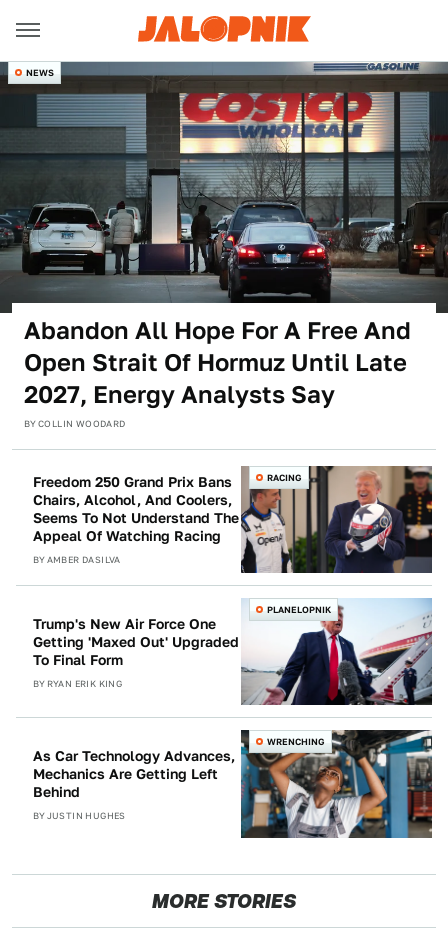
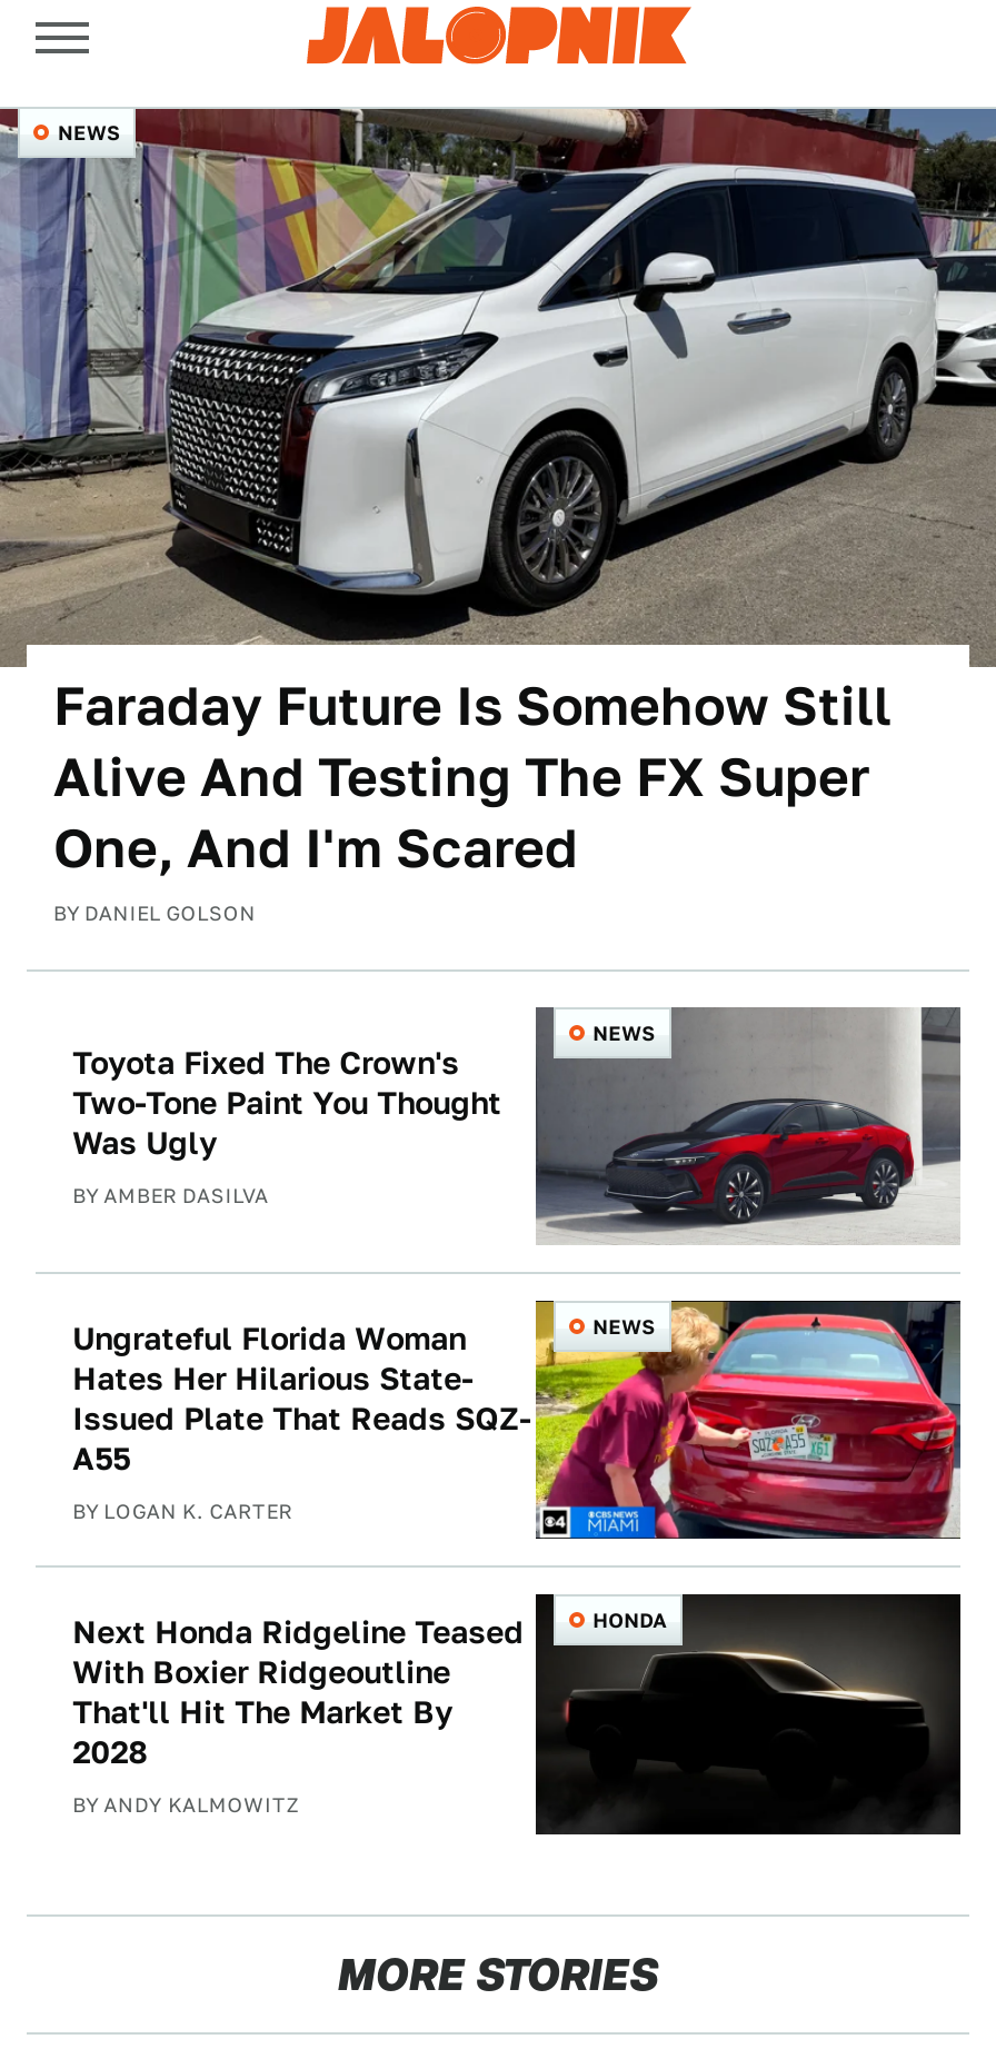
- [image]
- Abandon All Hope For A Free And
- Open Strait Of Hormuz Until Late
- 2027, Energy Analysts Say
- BY COLLIN WOODARD
+ [image]
+ Faraday Future Is Somehow Still
+ Alive And Testing The FX Super
+ One, And I'm Scared
+ BY DANIEL GOLSON

- [image]
- RACING
- Freedom 250 Grand Prix Bans
- Chairs, Alcohol, And Coolers,
- Seems To Not Understand The
- Appeal Of Watching Racing
+ [image]
+ NEWS
+ Toyota Fixed The Crown's
+ Two-Tone Paint You Thought
+ Was Ugly

- [image]
- PLANELOPNIK
- Trump's New Air Force One
- Getting 'Maxed Out' Upgraded
- To Final Form
+ [image]
+ NEWS
+ Ungrateful Florida Woman
+ Hates Her Hilarious State-
+ Issued Plate That Reads SQZ-
+ A55

- BY RYAN ERIK KING
+ BY LOGAN K. CARTER

- [image]
- WRENCHING
- As Car Technology Advances,
- Mechanics Are Getting Left
- Behind
+ [image]
+ HONDA
+ Next Honda Ridgeline Teased
+ With Boxier Ridgeoutline
+ That'll Hit The Market By
+ 2028

- BY JUSTIN HUGHES
+ BY ANDY KALMOWITZ
